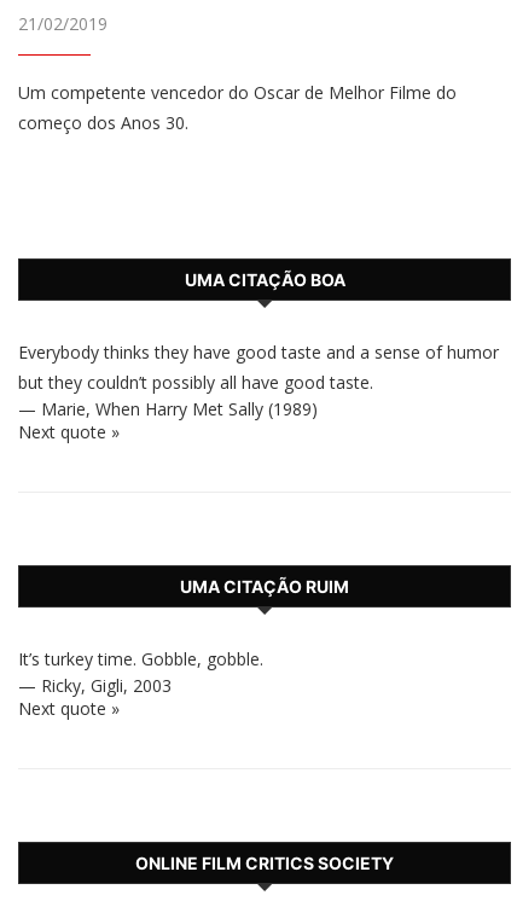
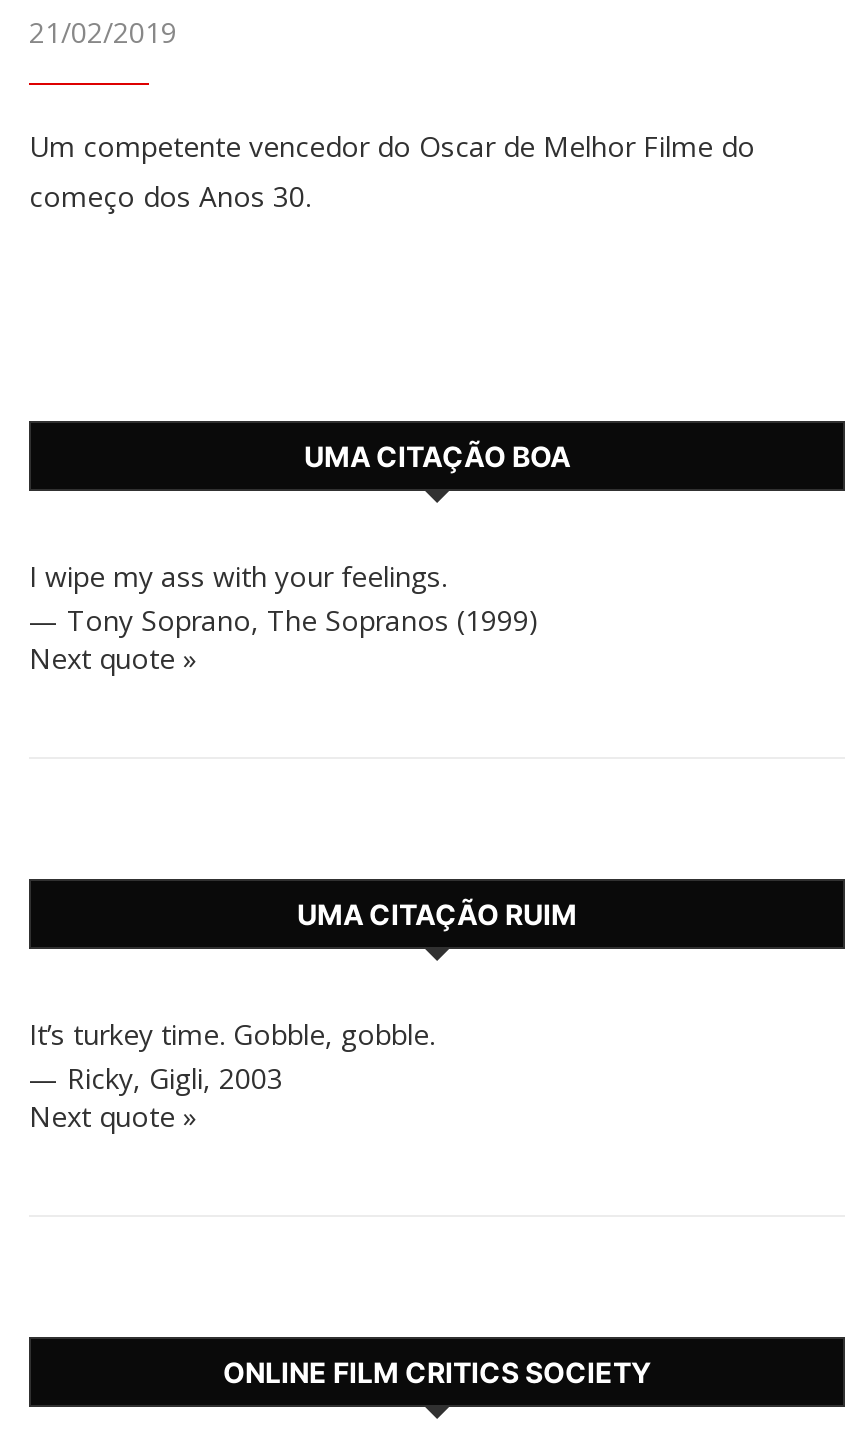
- Everybody thinks they have good taste and a sense of humor
- but they couldn’t possibly all have good taste.
- — Marie, When Harry Met Sally (1989)
+ I wipe my ass with your feelings.
+ — Tony Soprano, The Sopranos (1999)
